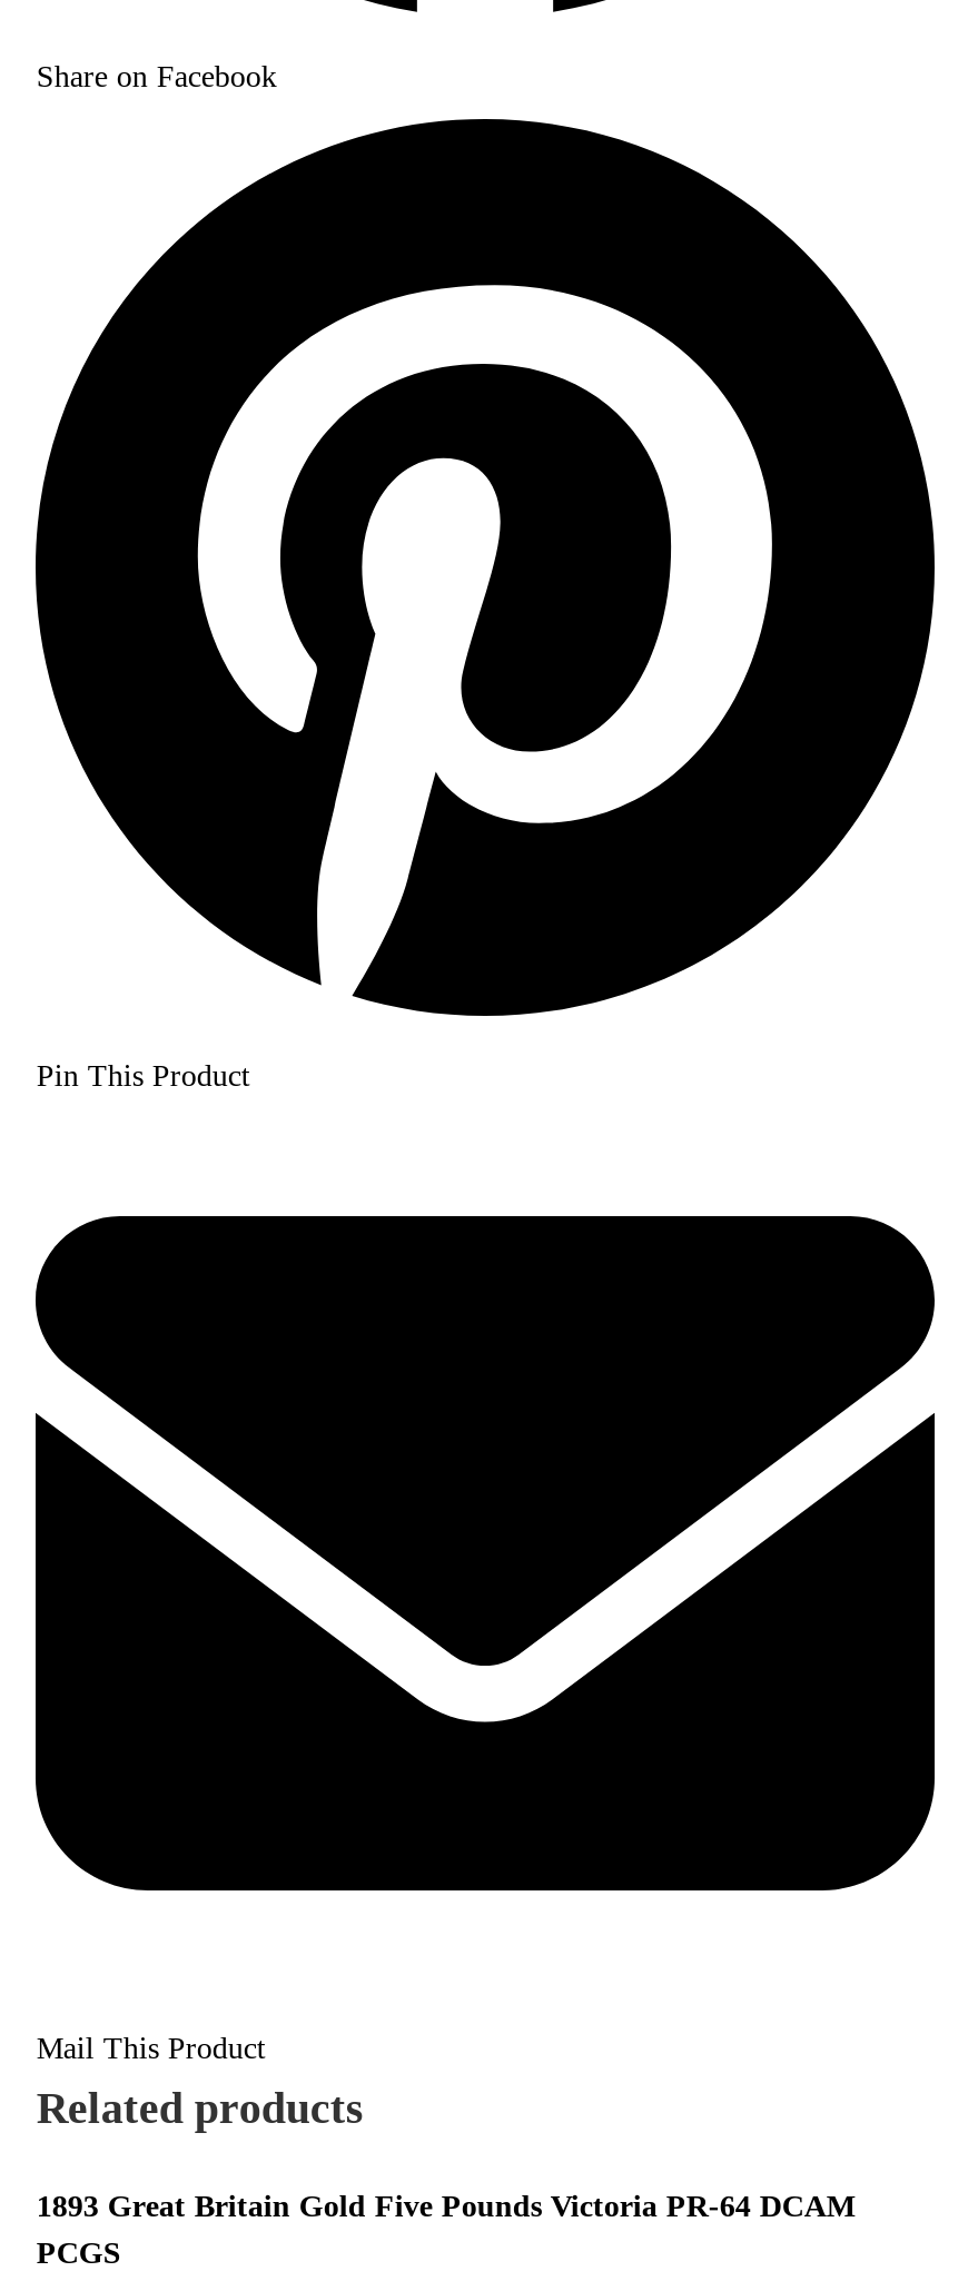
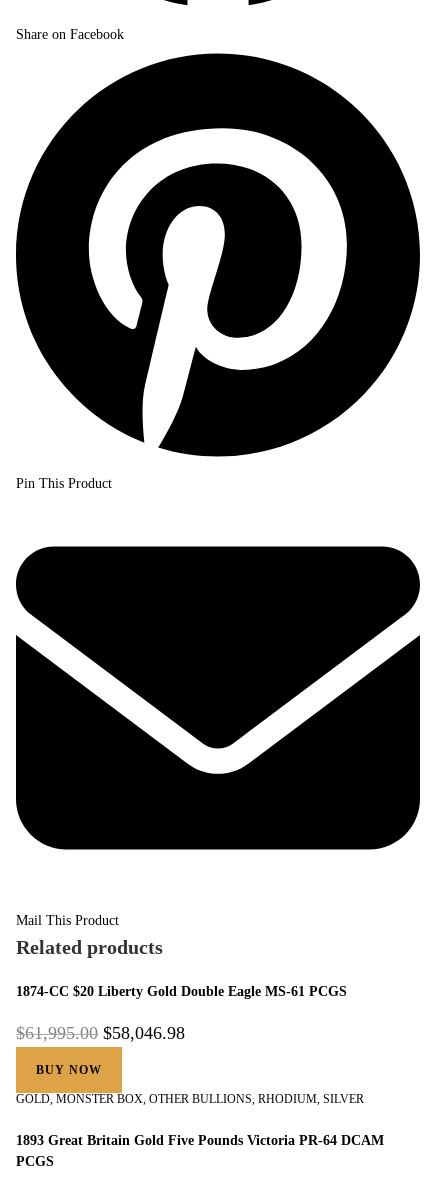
+ 1874-CC $20 Liberty Gold Double Eagle MS-61 PCGS
+ $61,995.00 $58,046.98
+ BUY NOW
+ GOLD, MONSTER BOX, OTHER BULLIONS, RHODIUM, SILVER
